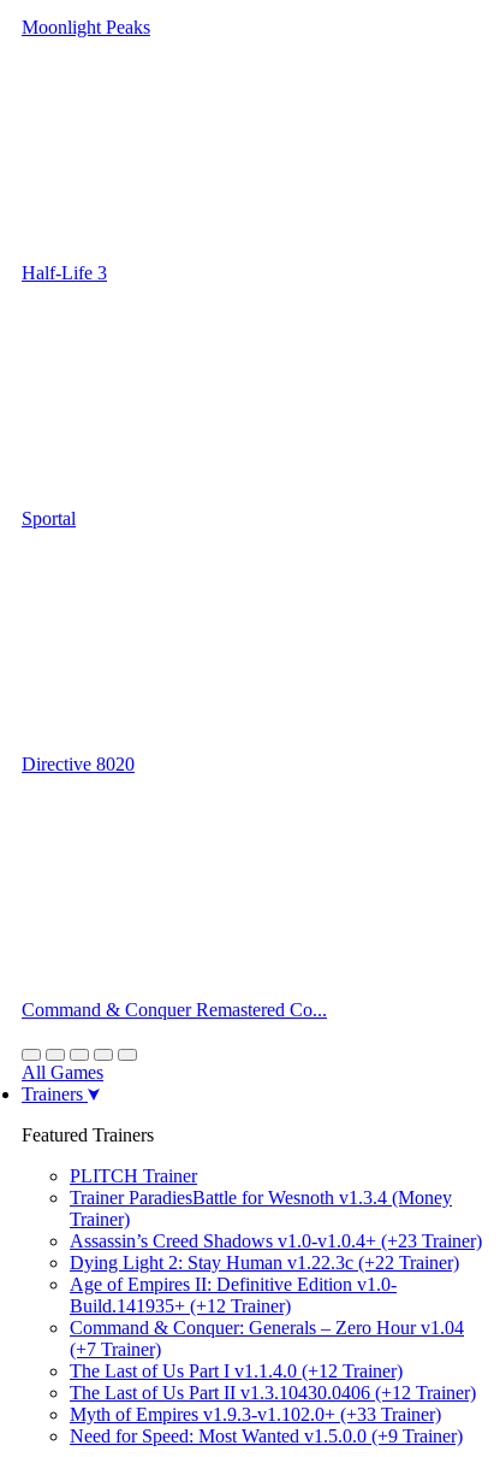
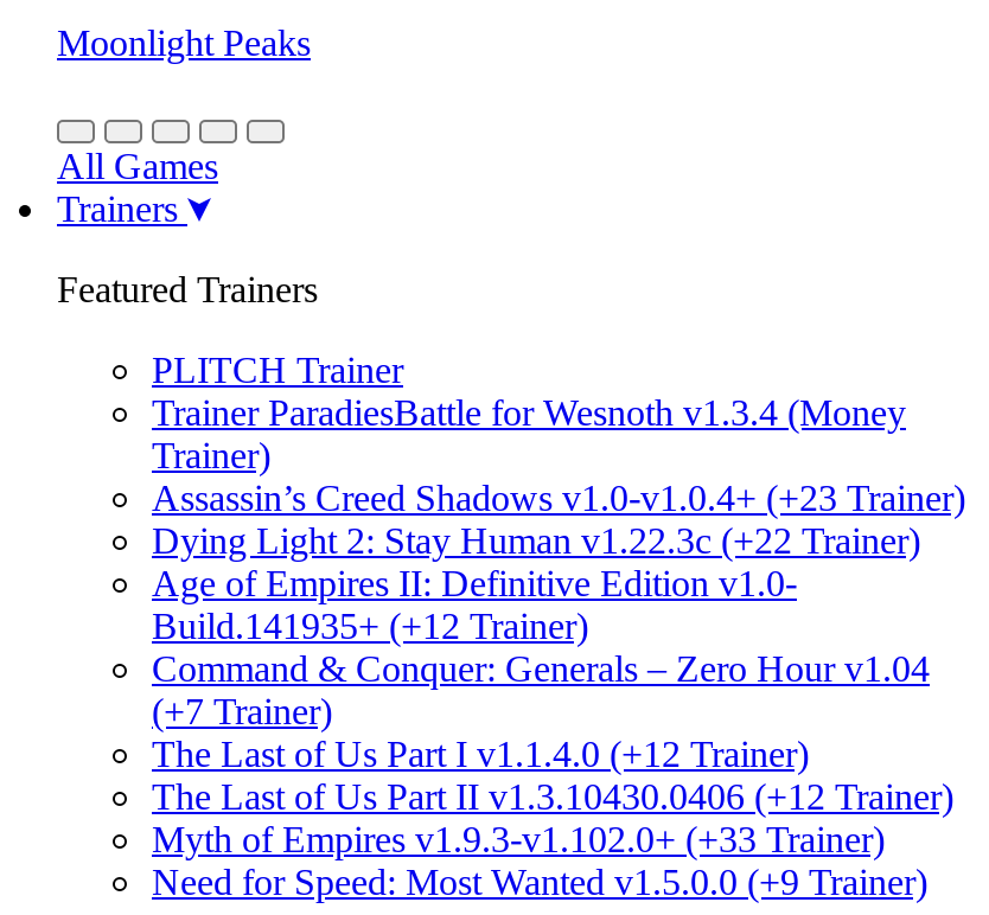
- Half-Life 3

- Sportal

- Directive 8020

- Command & Conquer Remastered Co...
